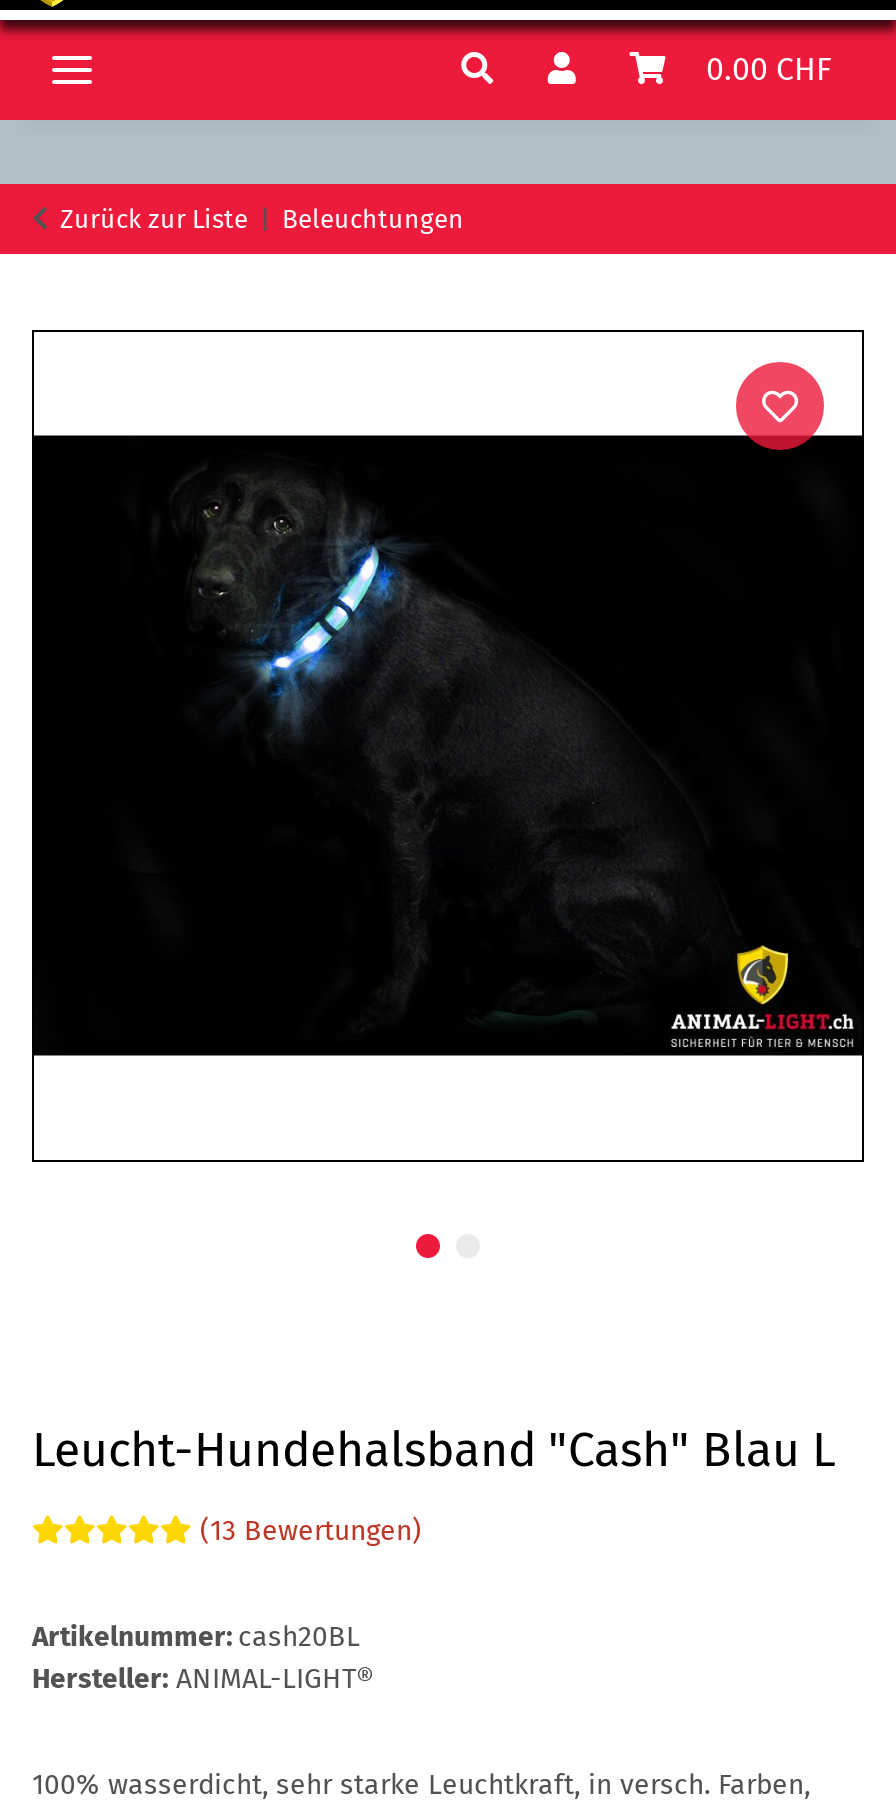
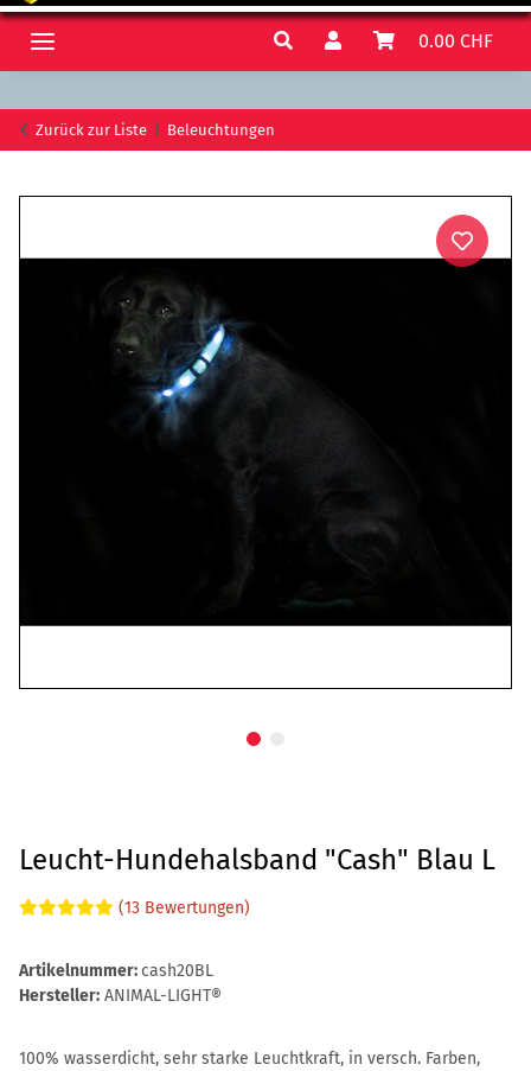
- [image]
